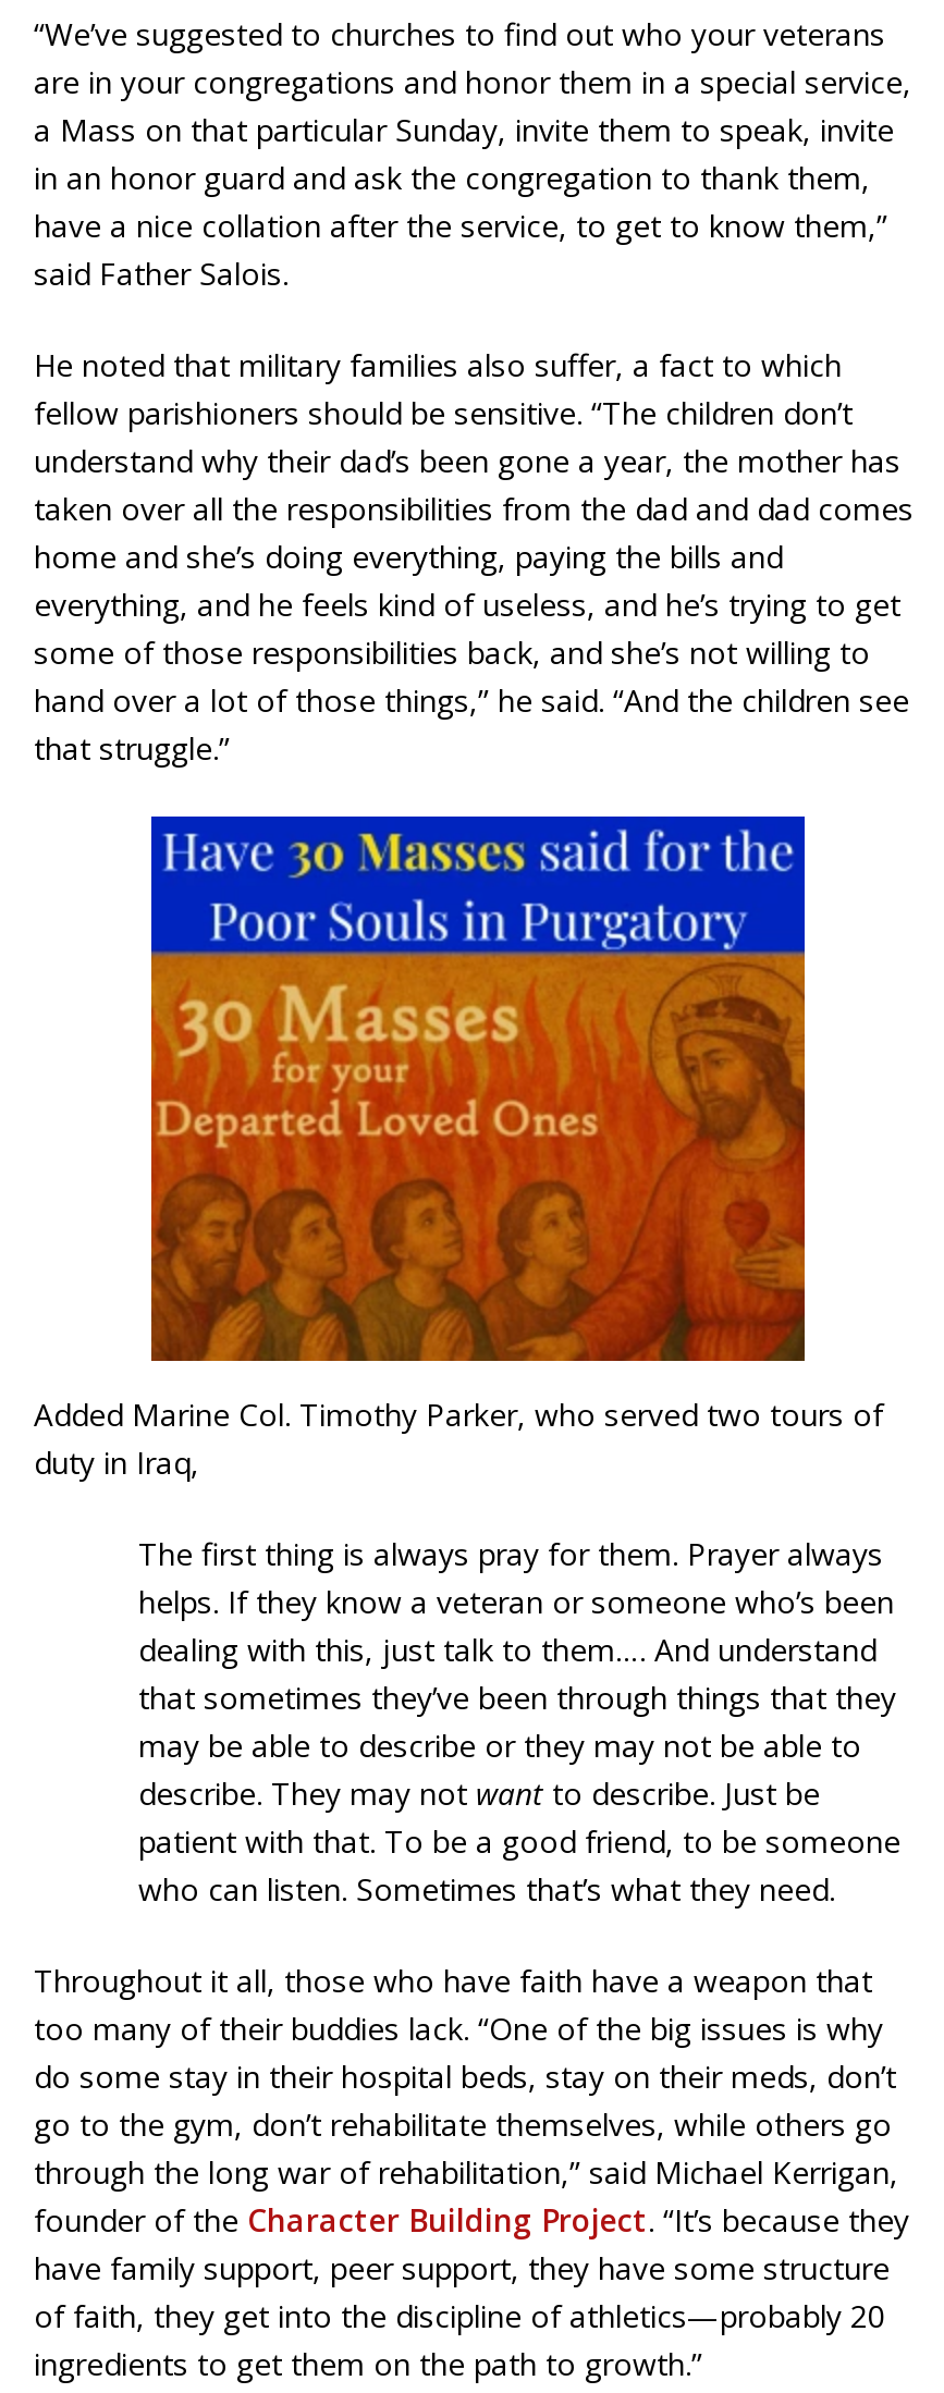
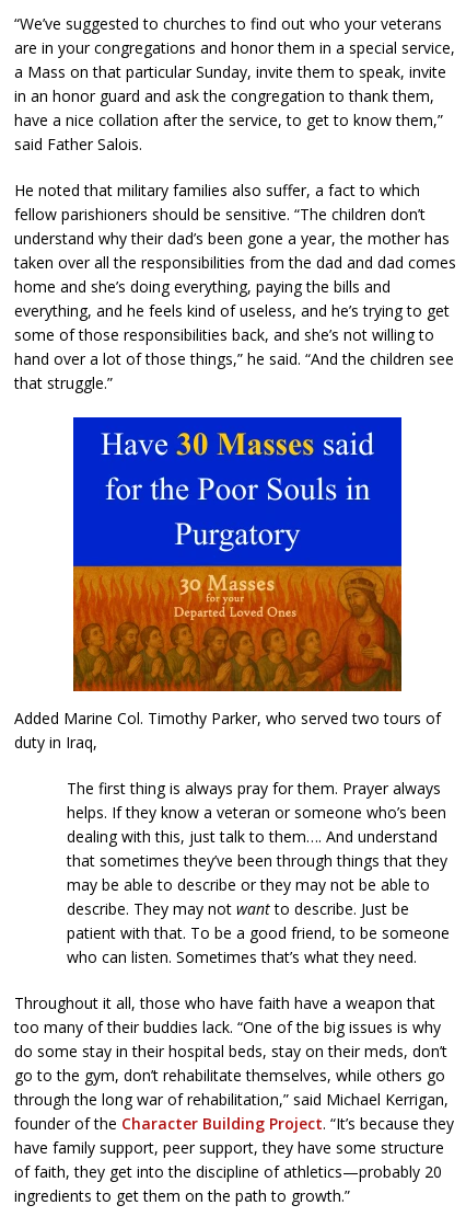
- [image]
+ [image]
